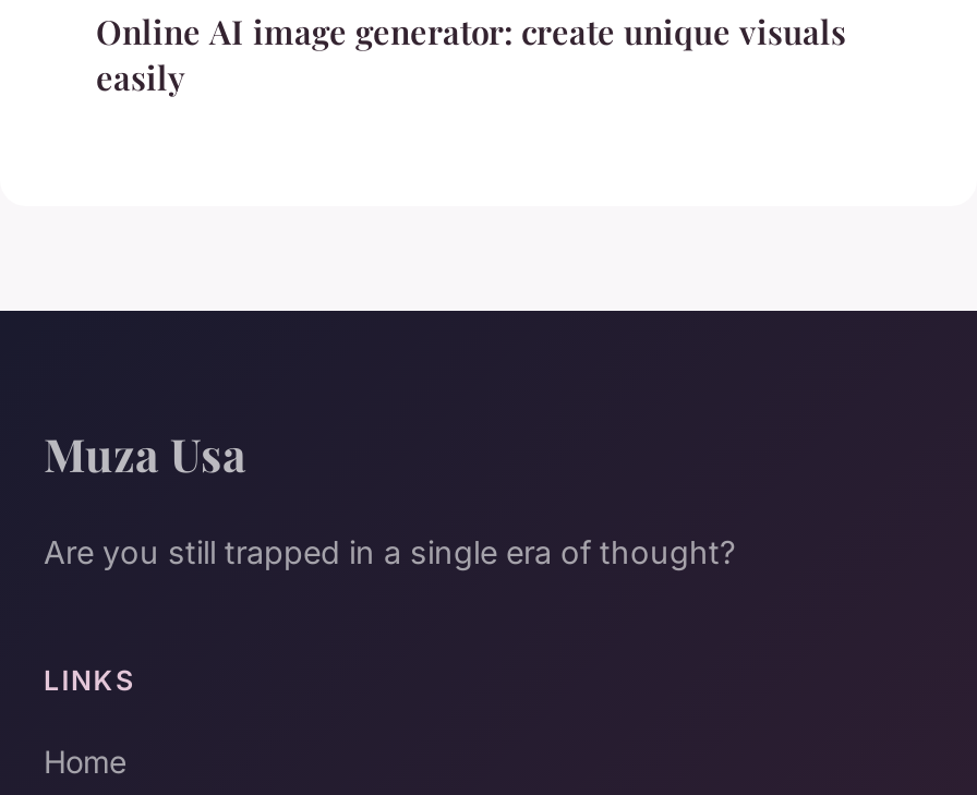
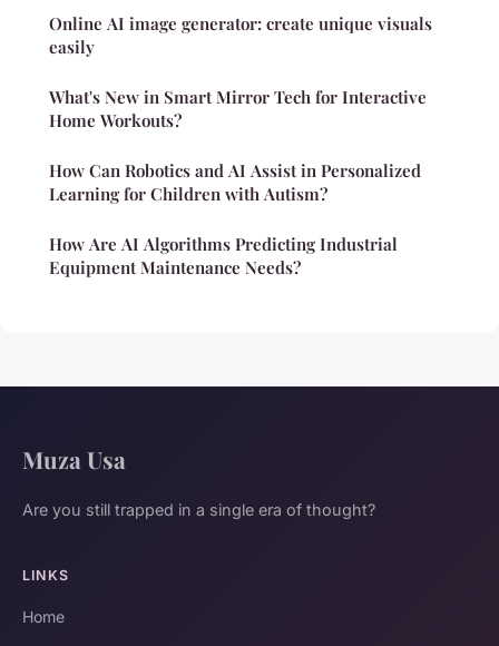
+ What's New in Smart Mirror Tech for Interactive
+ Home Workouts?
+ How Can Robotics and AI Assist in Personalized
+ Learning for Children with Autism?
+ How Are AI Algorithms Predicting Industrial
+ Equipment Maintenance Needs?
